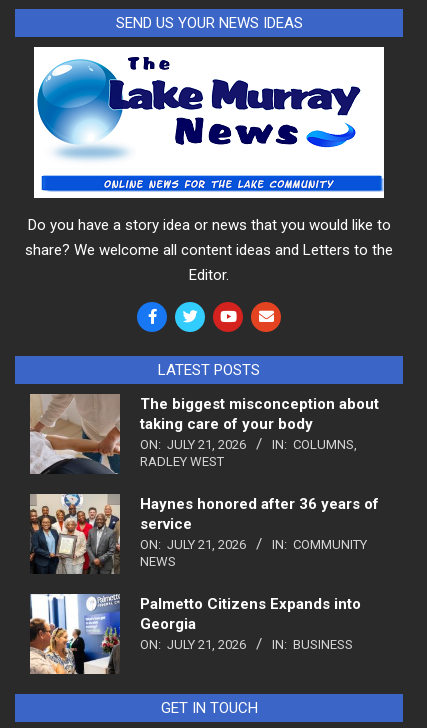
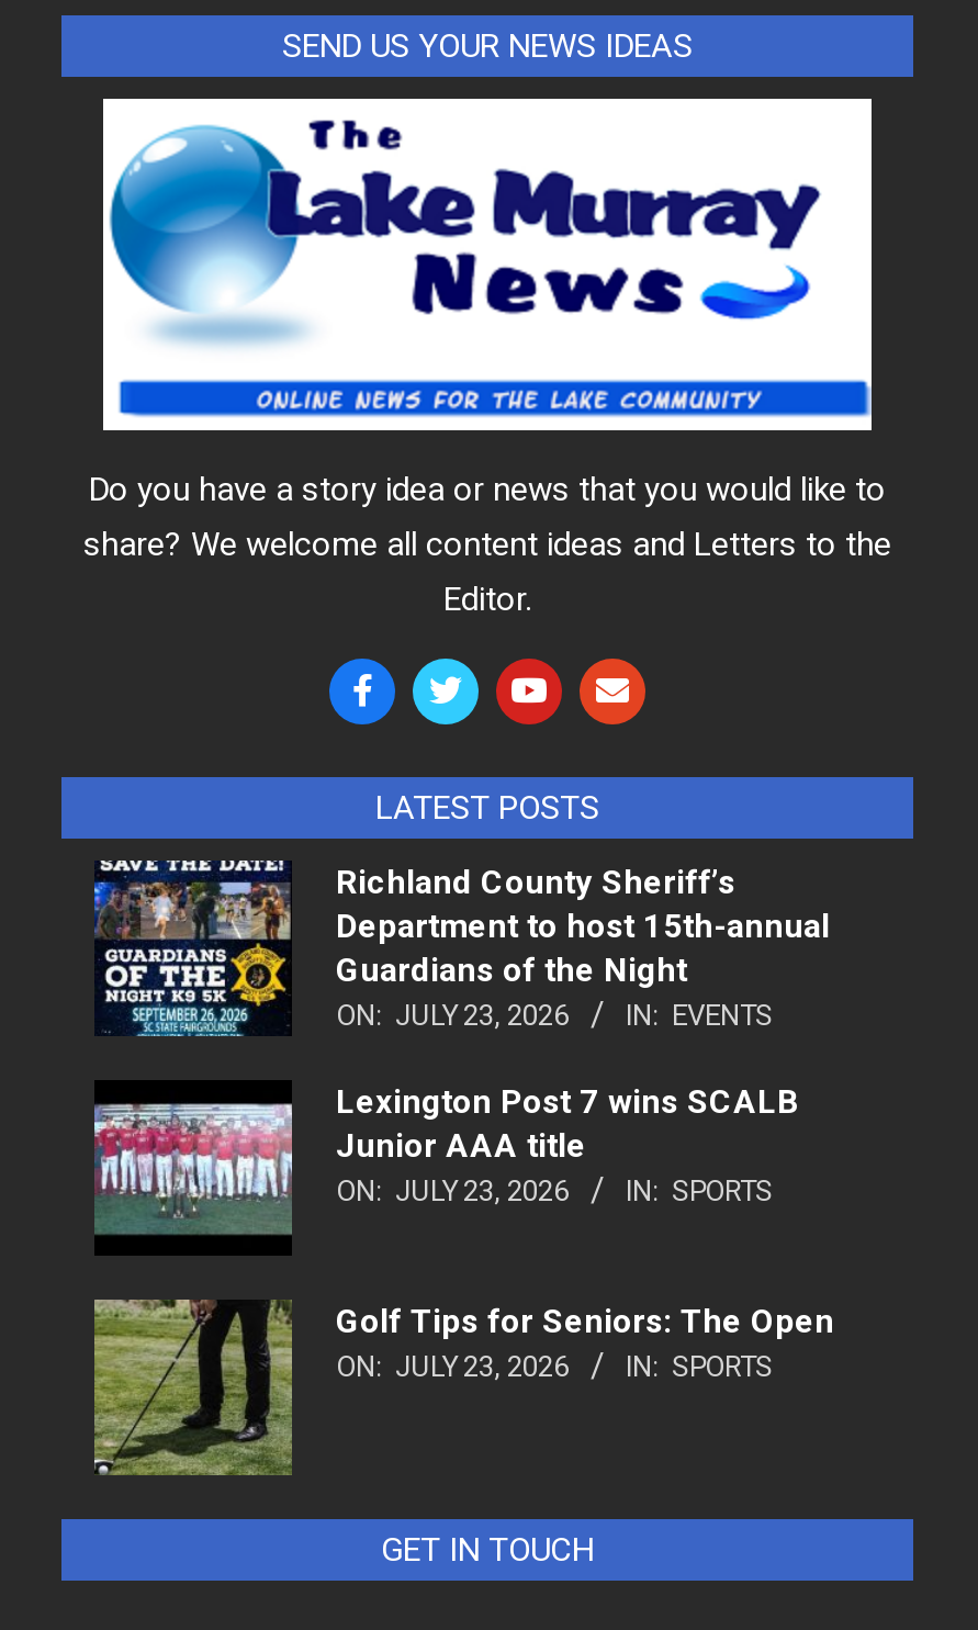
- [image]
- The biggest misconception about
- taking care of your body
- ON: JULY 21, 2026
- IN: COLUMNS,
- RADLEY WEST
+ [image]
+ Richland County Sheriff’s
+ Department to host 15th-annual
+ Guardians of the Night
+ ON: JULY 23, 2026
+ IN: EVENTS

- [image]
- Haynes honored after 36 years of
- service
- ON: JULY 21, 2026
- IN: COMMUNITY
- NEWS
+ [image]
+ Lexington Post 7 wins SCALB
+ Junior AAA title
+ ON: JULY 23, 2026
+ IN: SPORTS

- [image]
- Palmetto Citizens Expands into
- Georgia
- ON: JULY 21, 2026
- IN: BUSINESS
+ [image]
+ Golf Tips for Seniors: The Open
+ ON: JULY 23, 2026
+ IN: SPORTS
